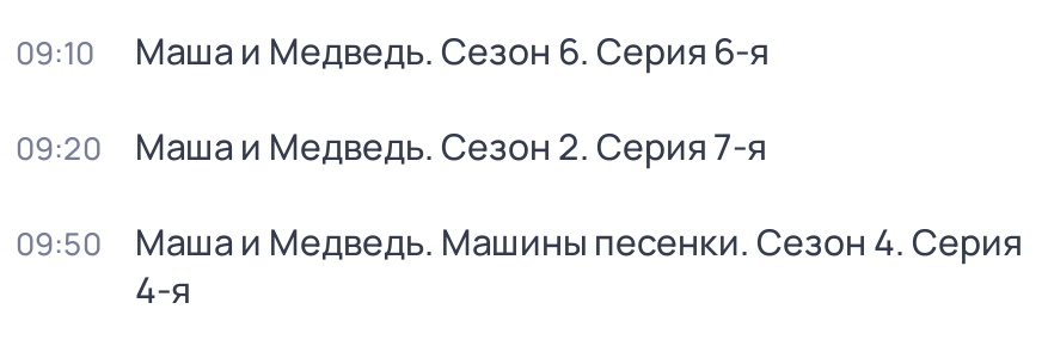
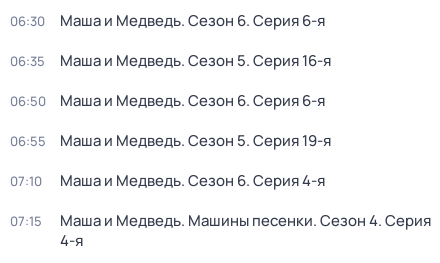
- 09:10 Маша и Медведь. Сезон 6. Серия 6-я
+ 06:30 Маша и Медведь. Сезон 6. Серия 6-я

- 09:20
- Маша и Медведь. Сезон 2. Серия 7-я
- 09:50
+ 06:35
+ Маша и Медведь. Сезон 5. Серия 16-я
+ 06:50
+ Маша и Медведь. Сезон 6. Серия 6-я
+ 06:55
+ Маша и Медведь. Сезон 5. Серия 19-я
+ 07:10
+ Маша и Медведь. Сезон 6. Серия 4-я
+ 07:15
